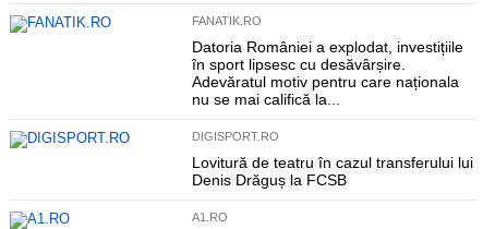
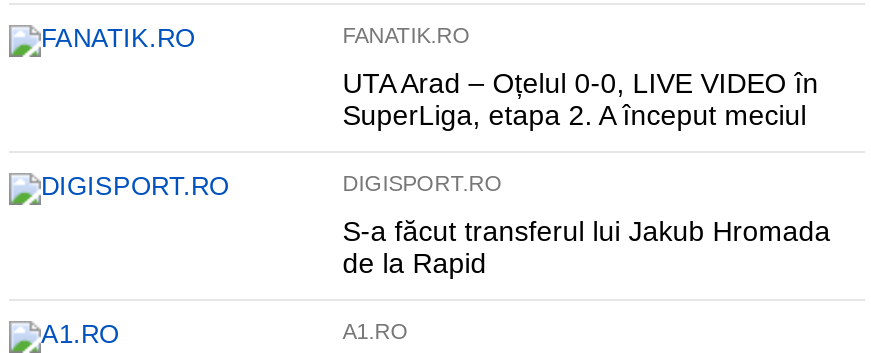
- Datoria României a explodat, investițiile
- în sport lipsesc cu desăvârșire.
- Adevăratul motiv pentru care naționala
- nu se mai califică la...
+ UTA Arad – Oțelul 0-0, LIVE VIDEO în
+ SuperLiga, etapa 2. A început meciul

- Lovitură de teatru în cazul transferului lui
- Denis Drăguș la FCSB
+ S-a făcut transferul lui Jakub Hromada
+ de la Rapid
